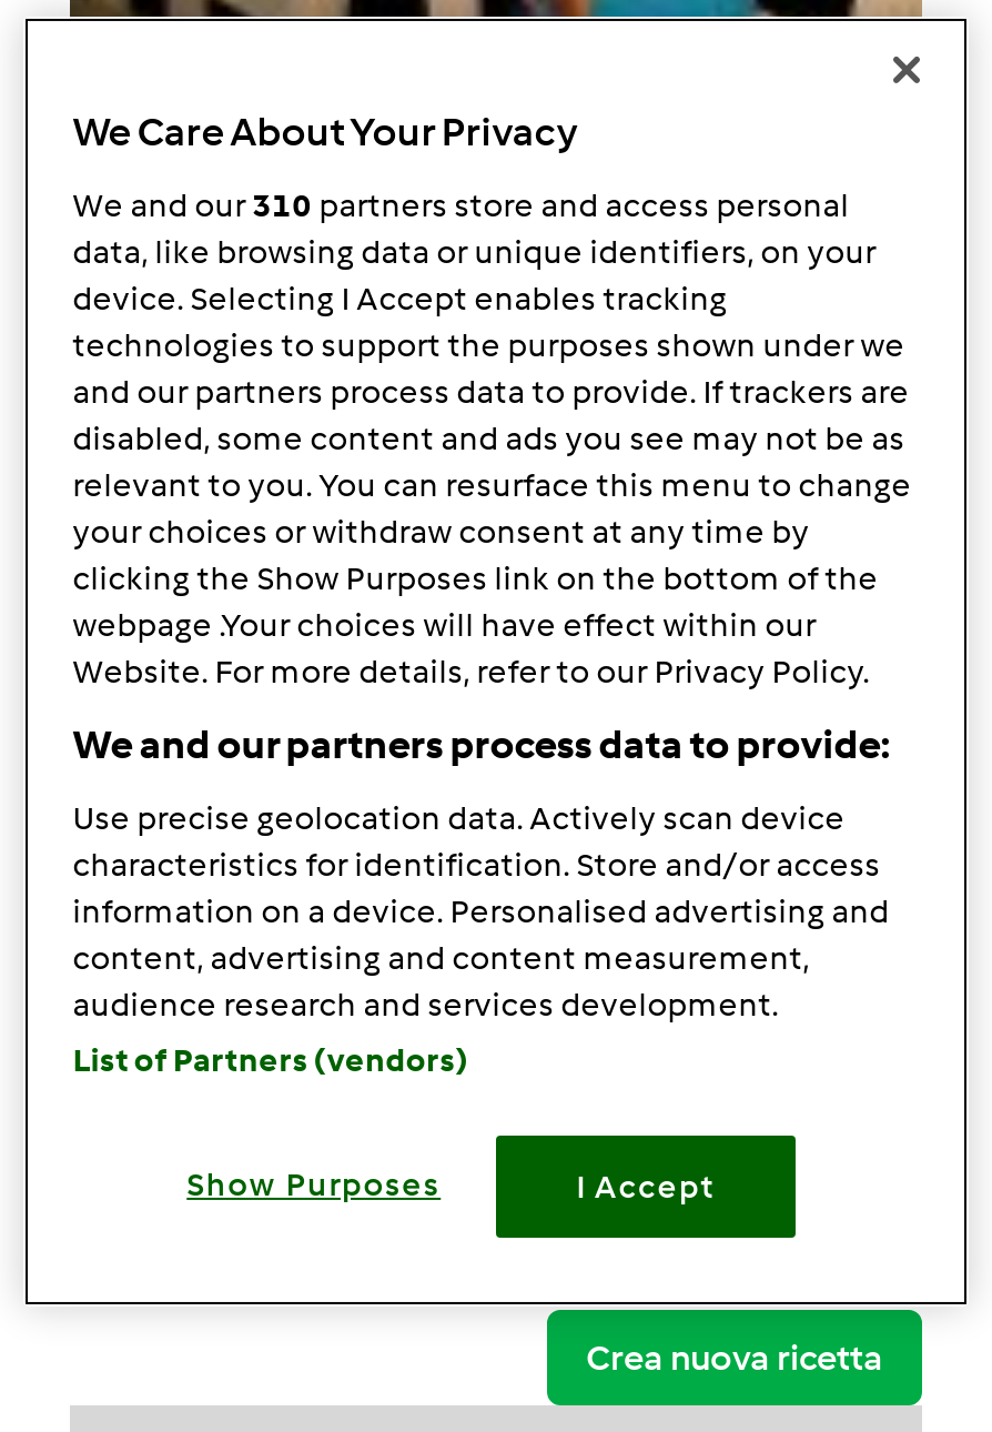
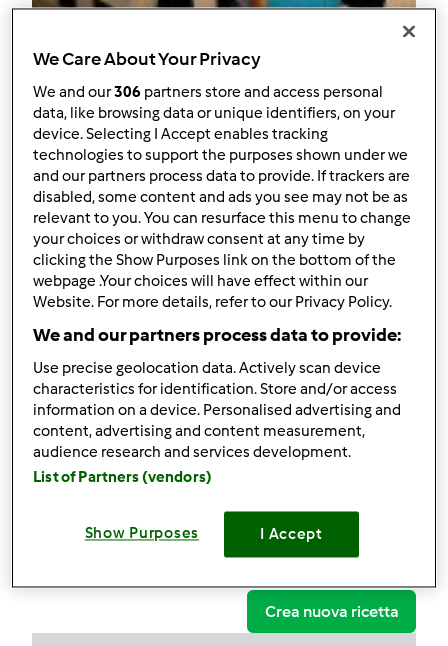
- We and our310 partners store and access personal
+ We and our306 partners store and access personal
